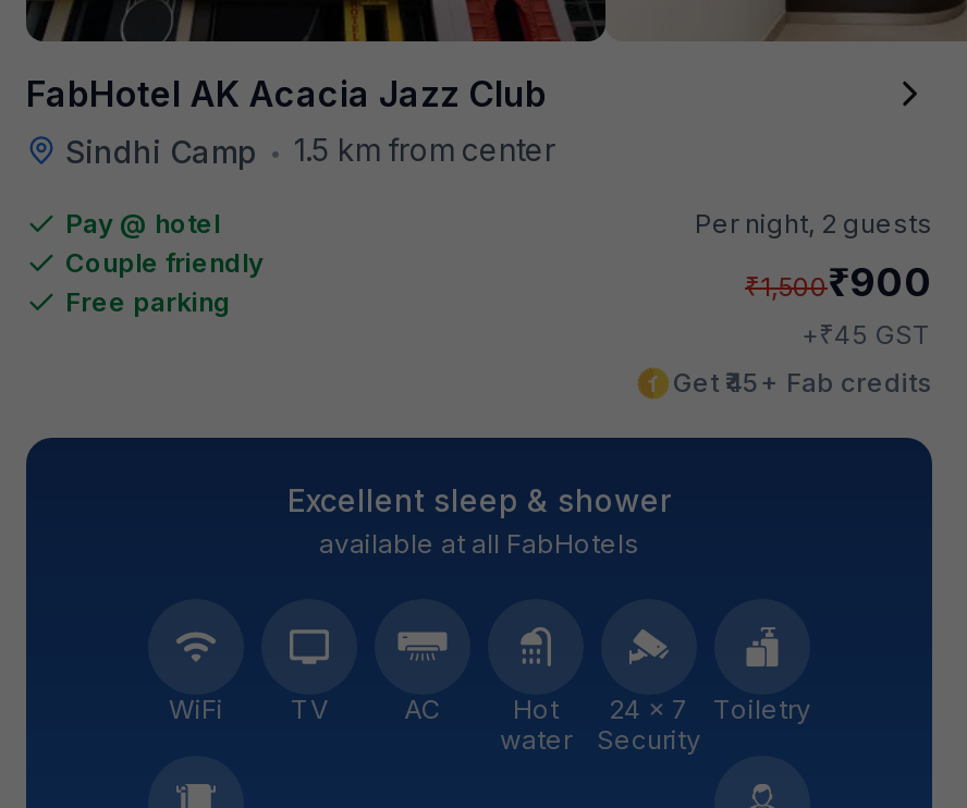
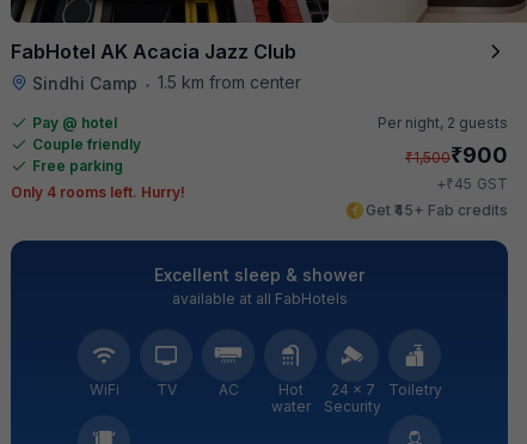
+ Only 4 rooms left. Hurry!
